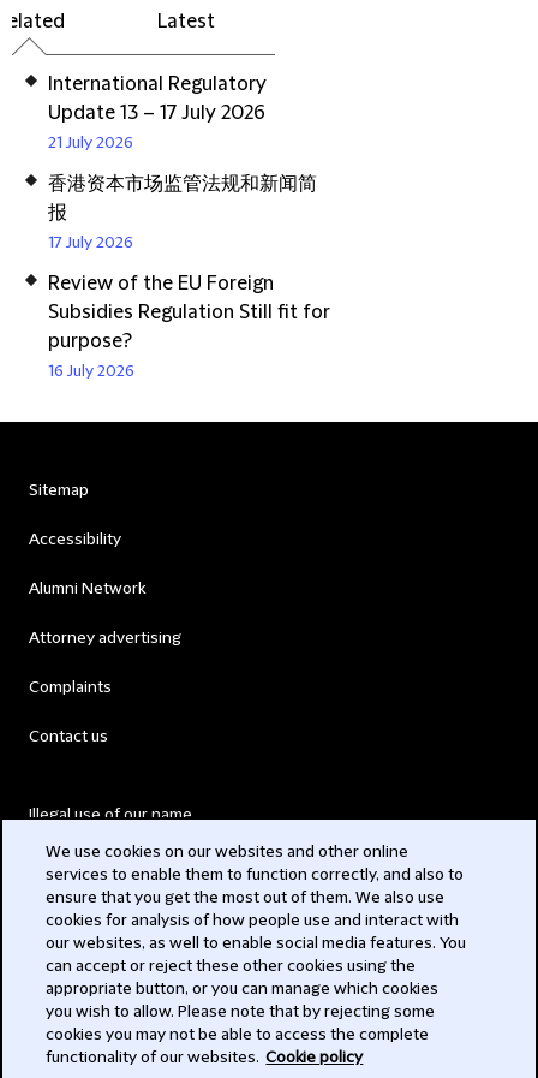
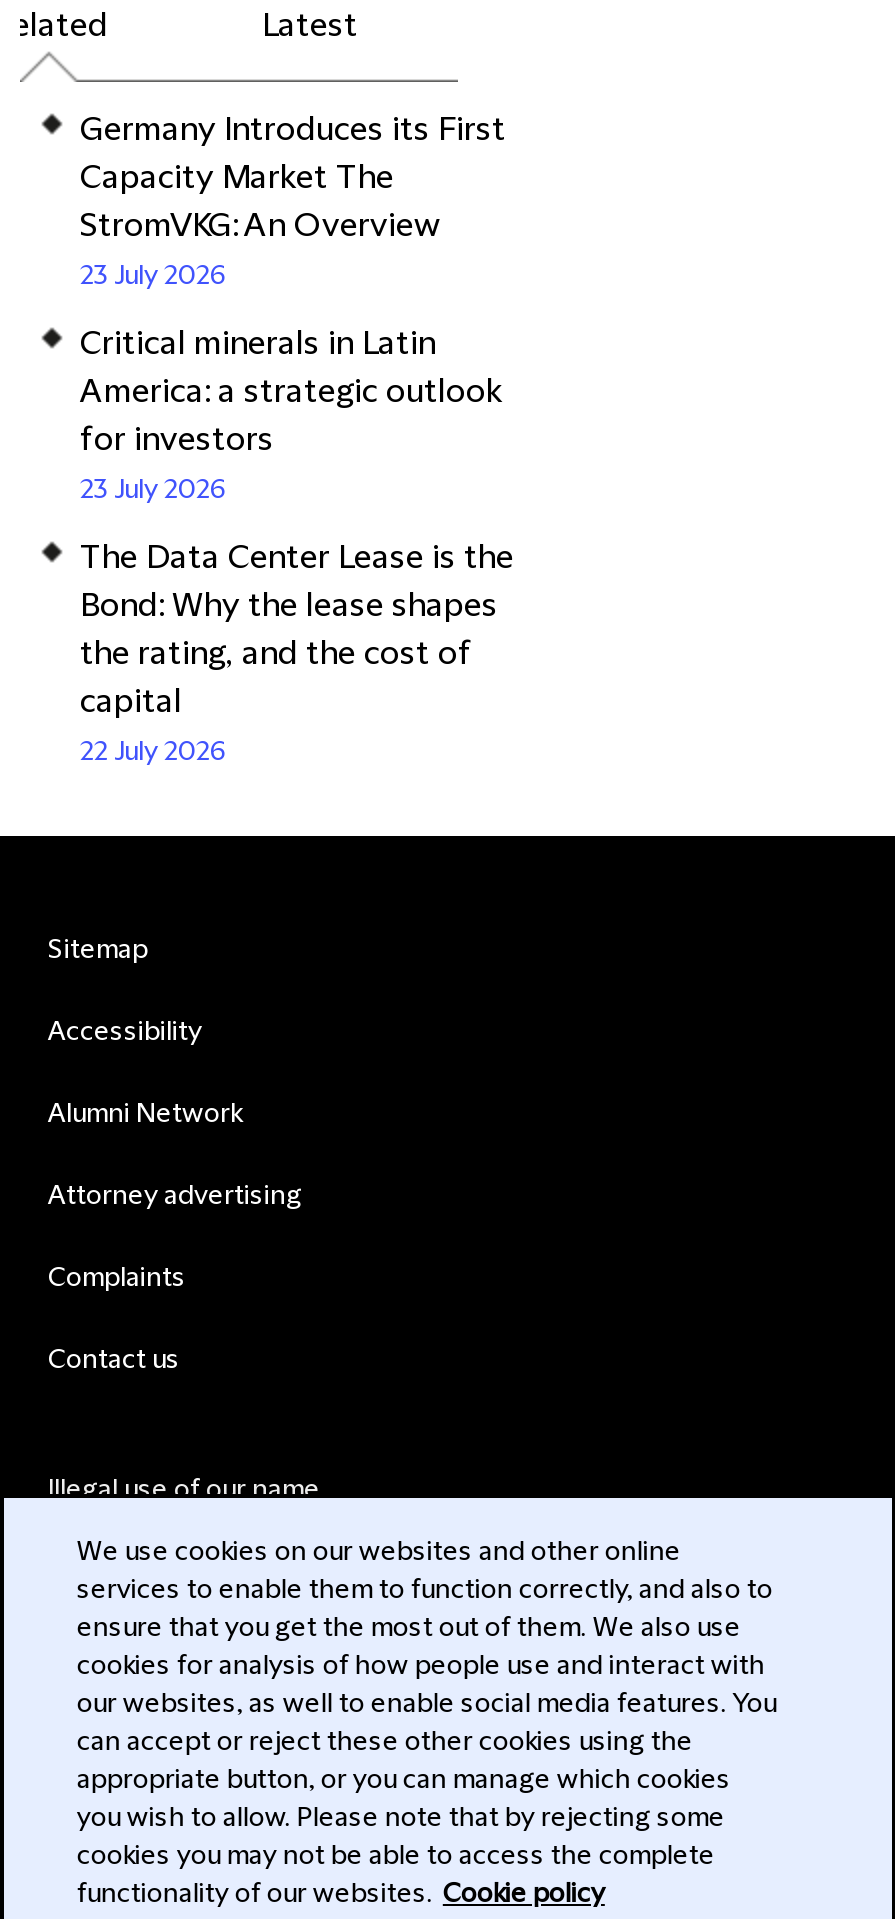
- International Regulatory
- Update 13 – 17 July 2026
- 21 July 2026
+ Germany Introduces its First
+ Capacity Market The
+ StromVKG: An Overview
+ 23 July 2026

- 香港资本市场监管法规和新闻简
- 报
- 17 July 2026
+ Critical minerals in Latin
+ America: a strategic outlook
+ for investors
+ 23 July 2026

- Review of the EU Foreign
- Subsidies Regulation Still fit for
- purpose?
- 16 July 2026
+ The Data Center Lease is the
+ Bond: Why the lease shapes
+ the rating, and the cost of
+ capital
+ 22 July 2026
